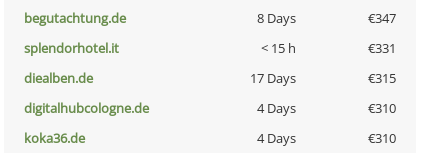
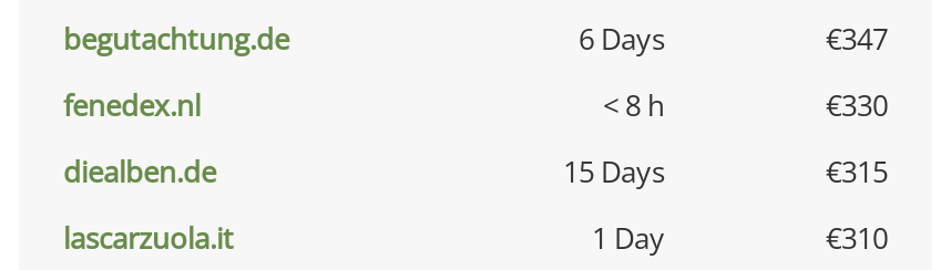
- 8 Days
+ 6 Days

- splendorhotel.it
- < 15 h
- €331
+ fenedex.nl
+ < 8 h
+ €330

- 17 Days
+ 15 Days

- digitalhubcologne.de
- 4 Days
- €310
- koka36.de
- 4 Days
+ lascarzuola.it
+ 1 Day
